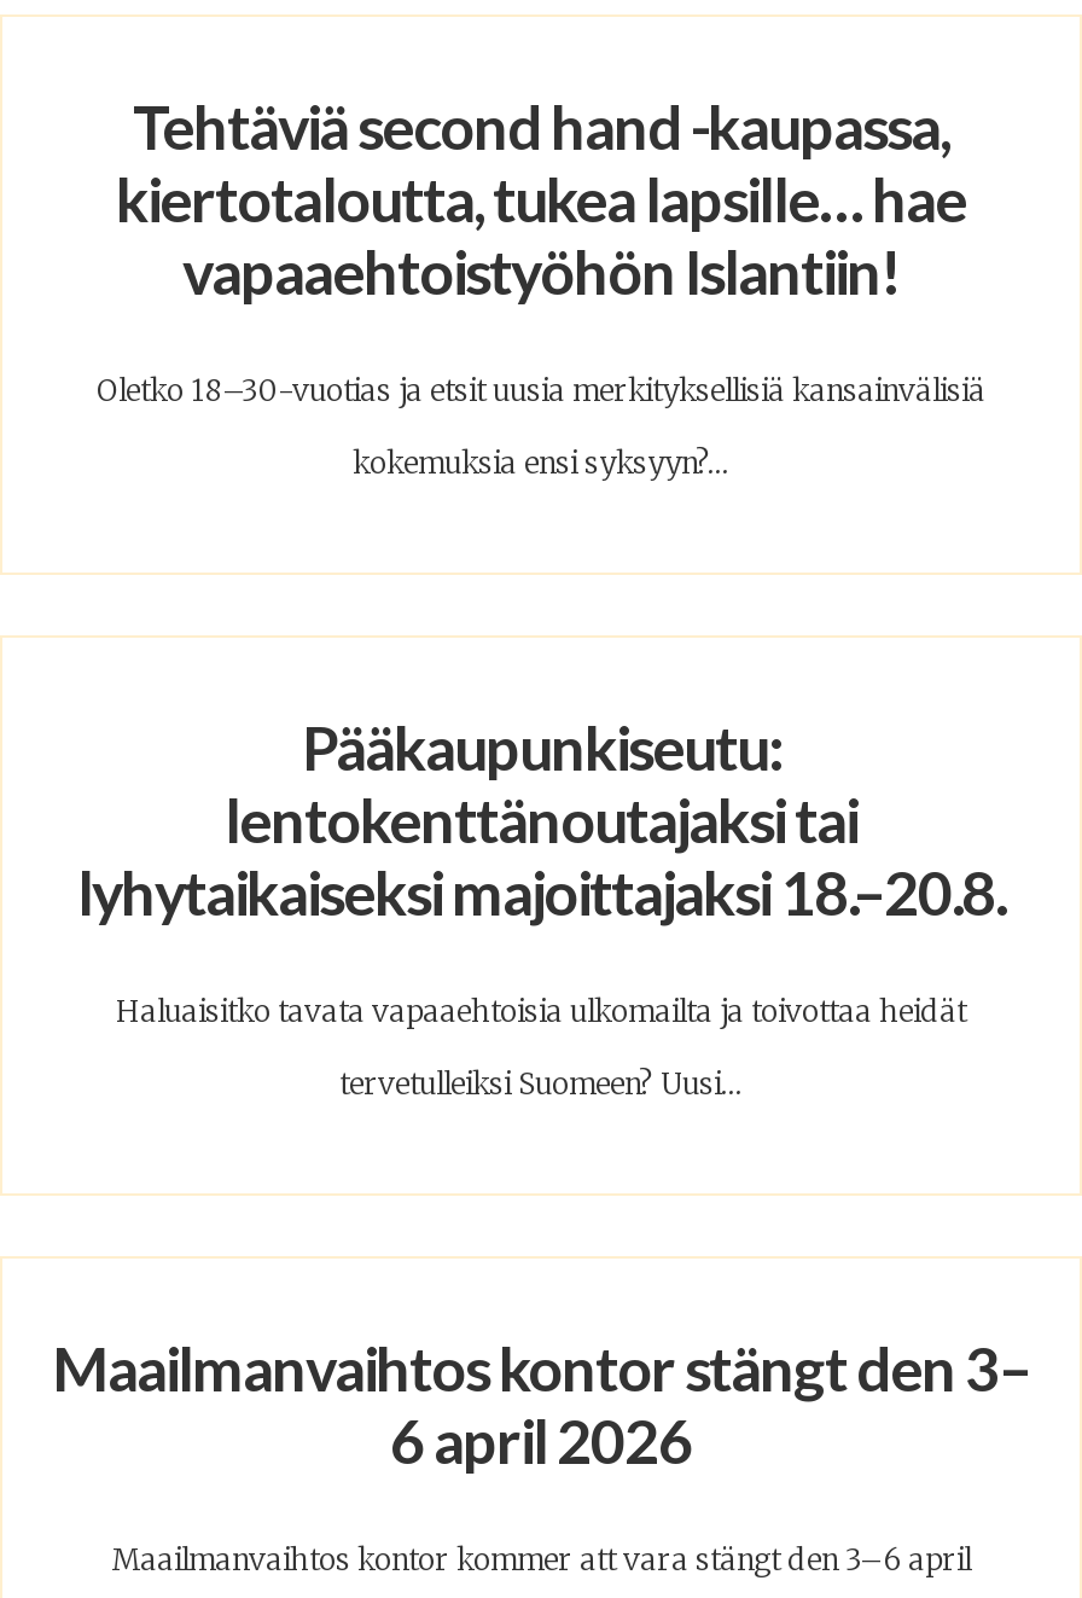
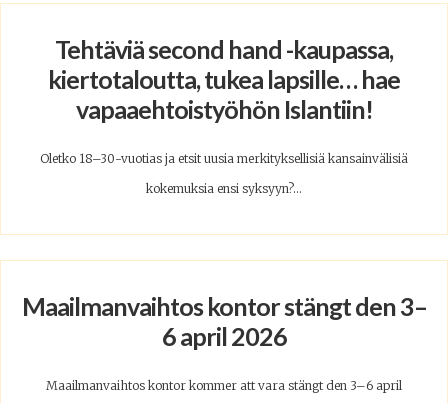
- Pääkaupunkiseutu:
- lentokenttänoutajaksi tai
- lyhytaikaiseksi majoittajaksi 18.–20.8.
- Haluaisitko tavata vapaaehtoisia ulkomailta ja toivottaa heidät
- tervetulleiksi Suomeen? Uusi...
